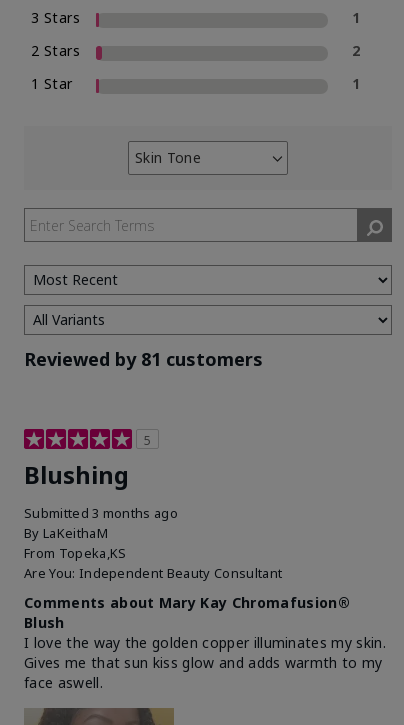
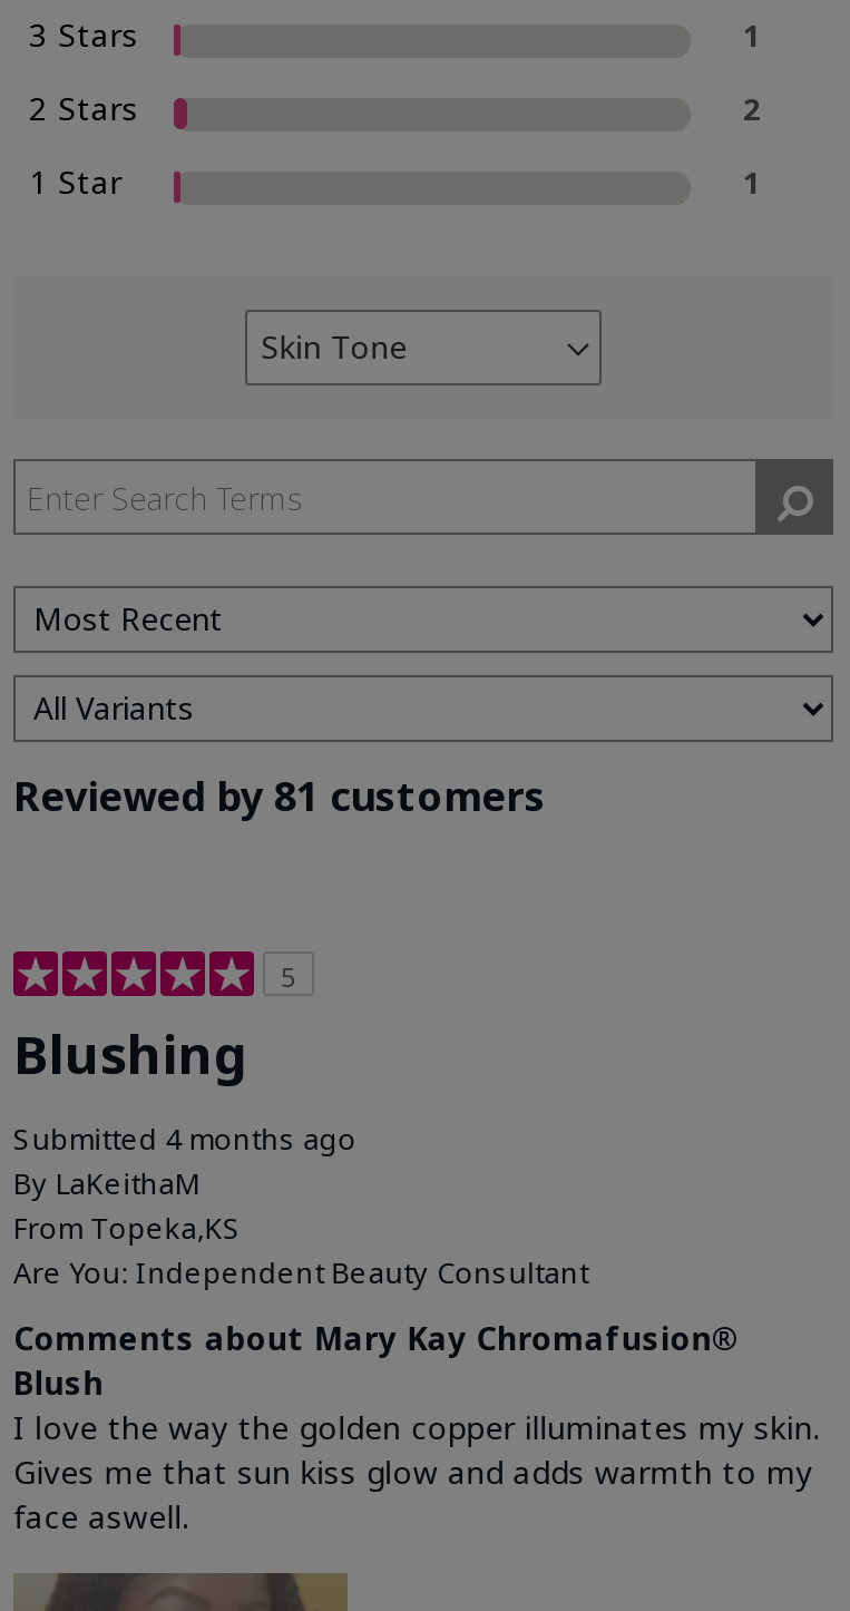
- Submitted 3 months ago
+ Submitted 4 months ago
